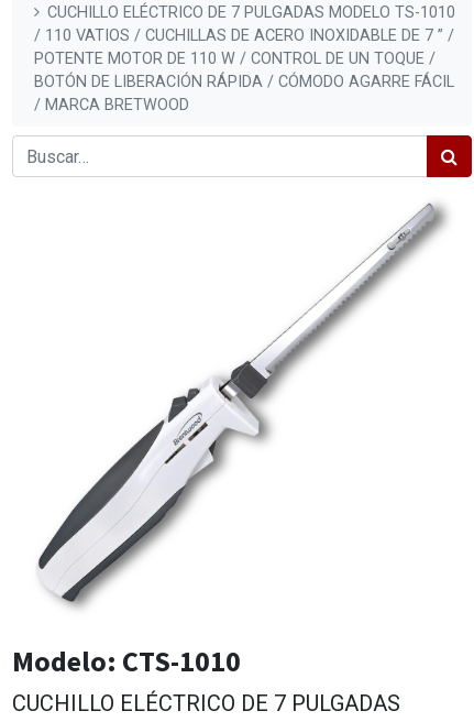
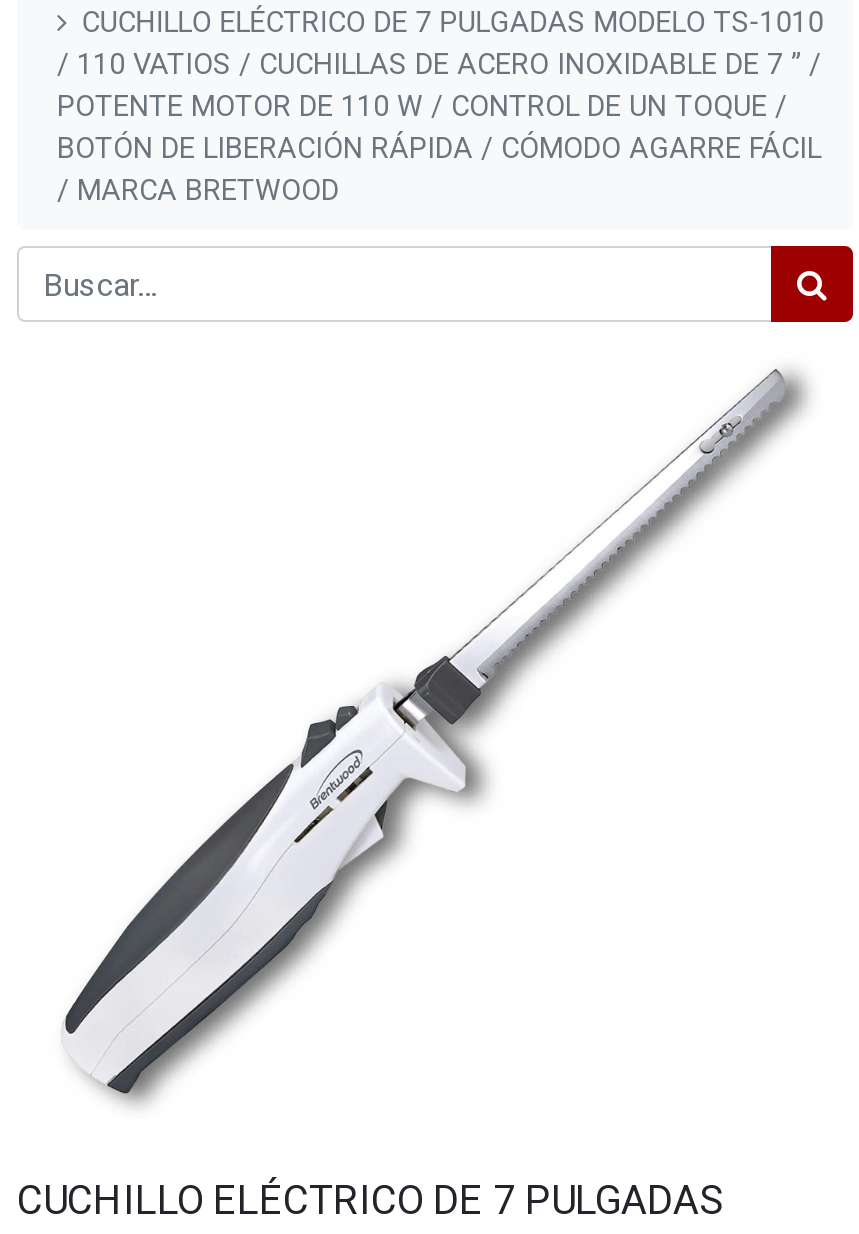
- Modelo: CTS-1010
